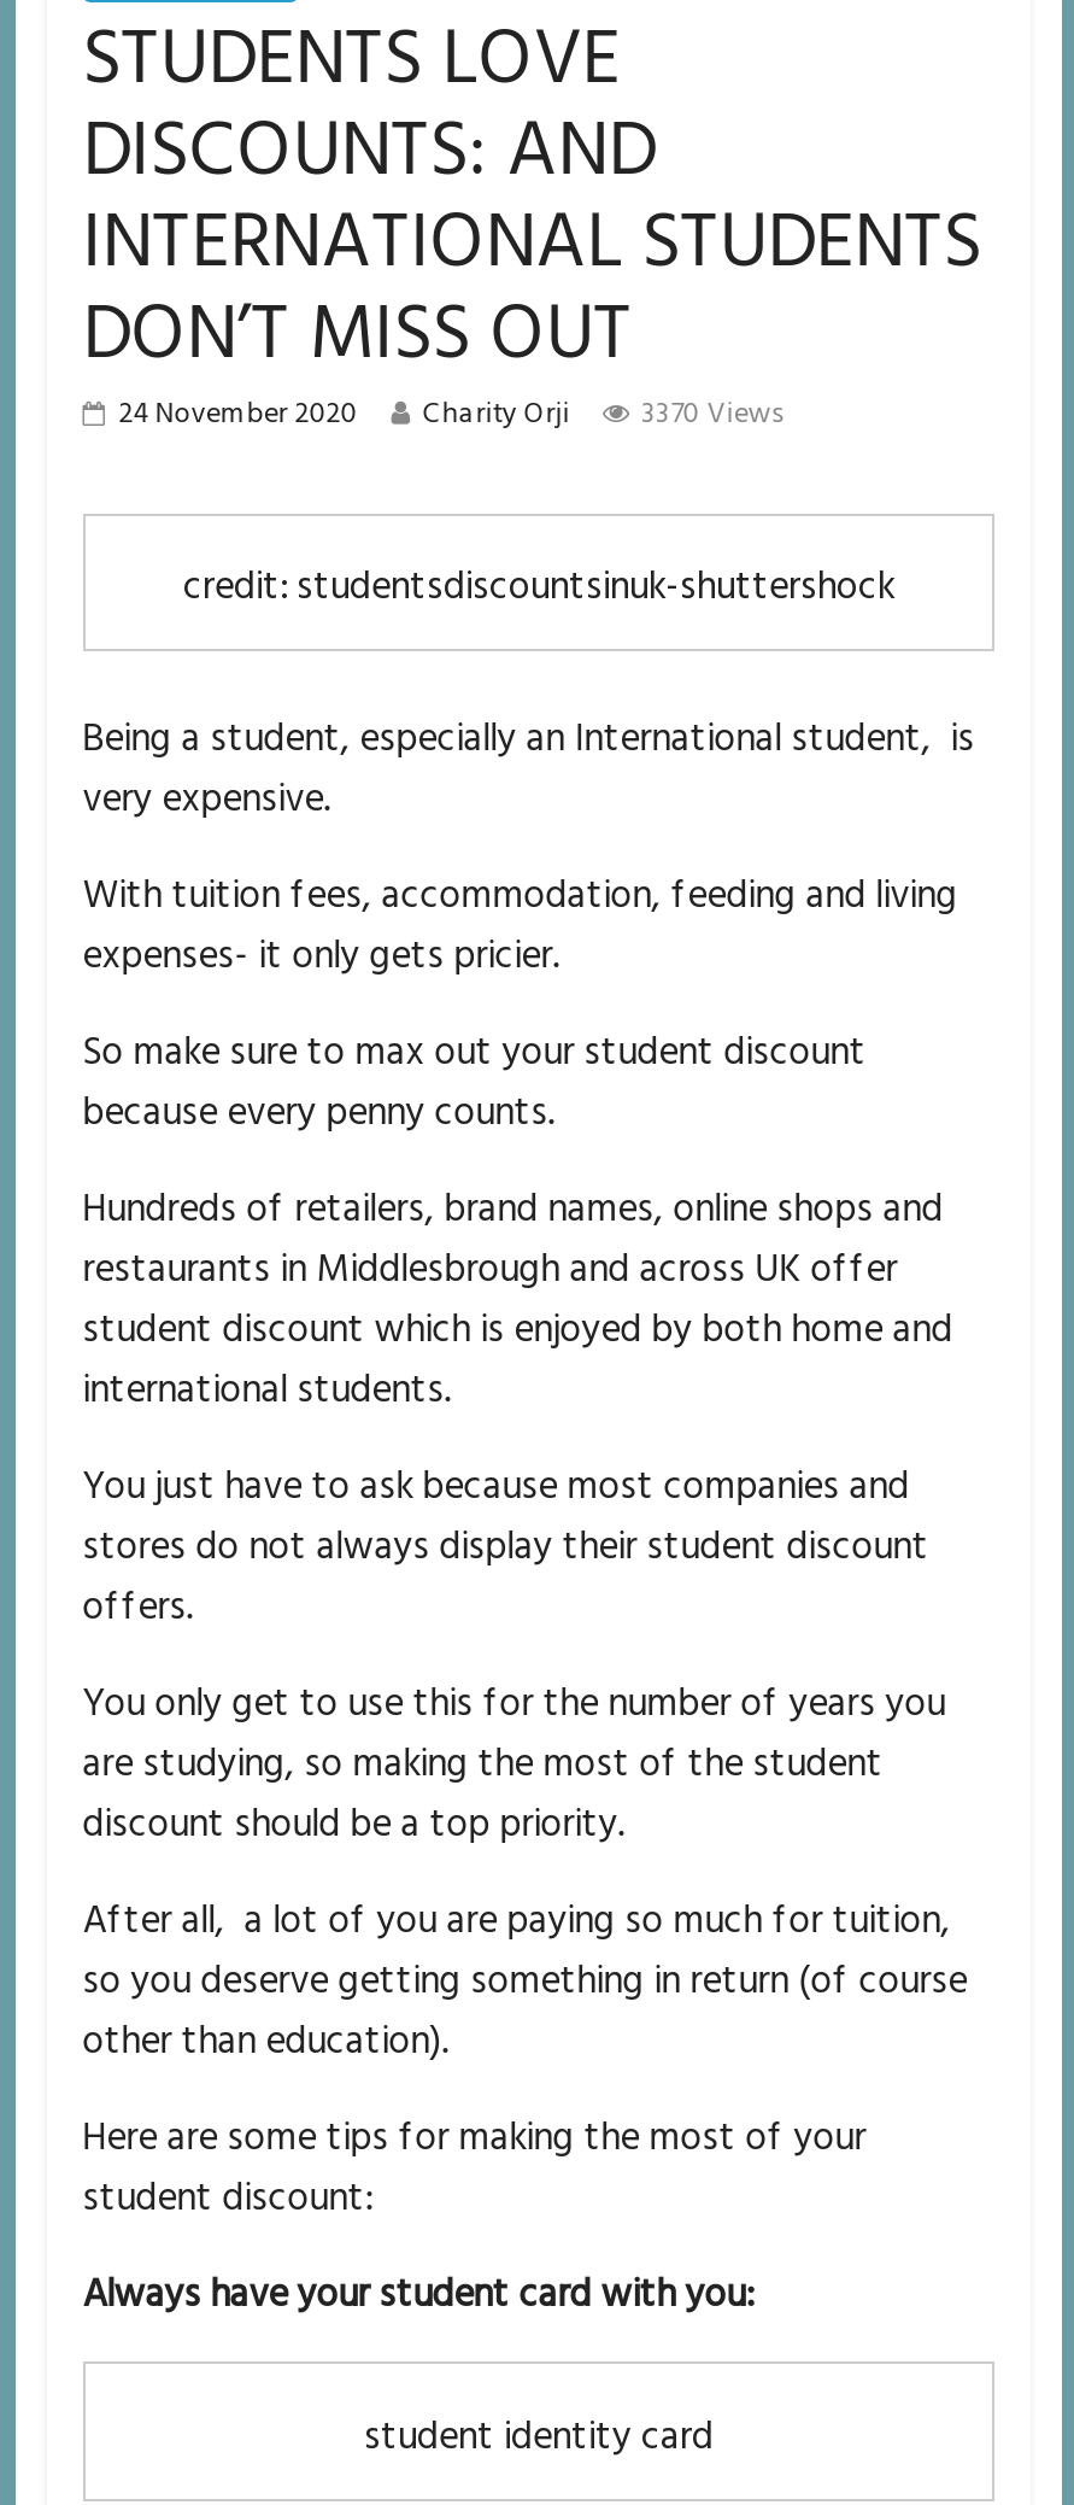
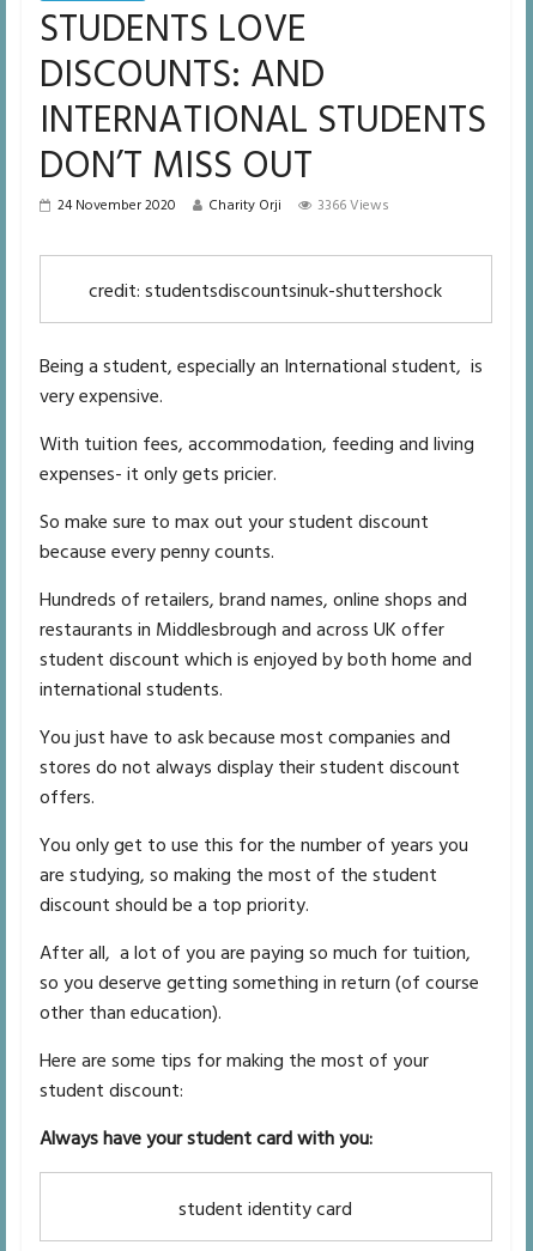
- 24 November 2020 Charity Orji 3370 Views
+ 24 November 2020 Charity Orji 3366 Views
